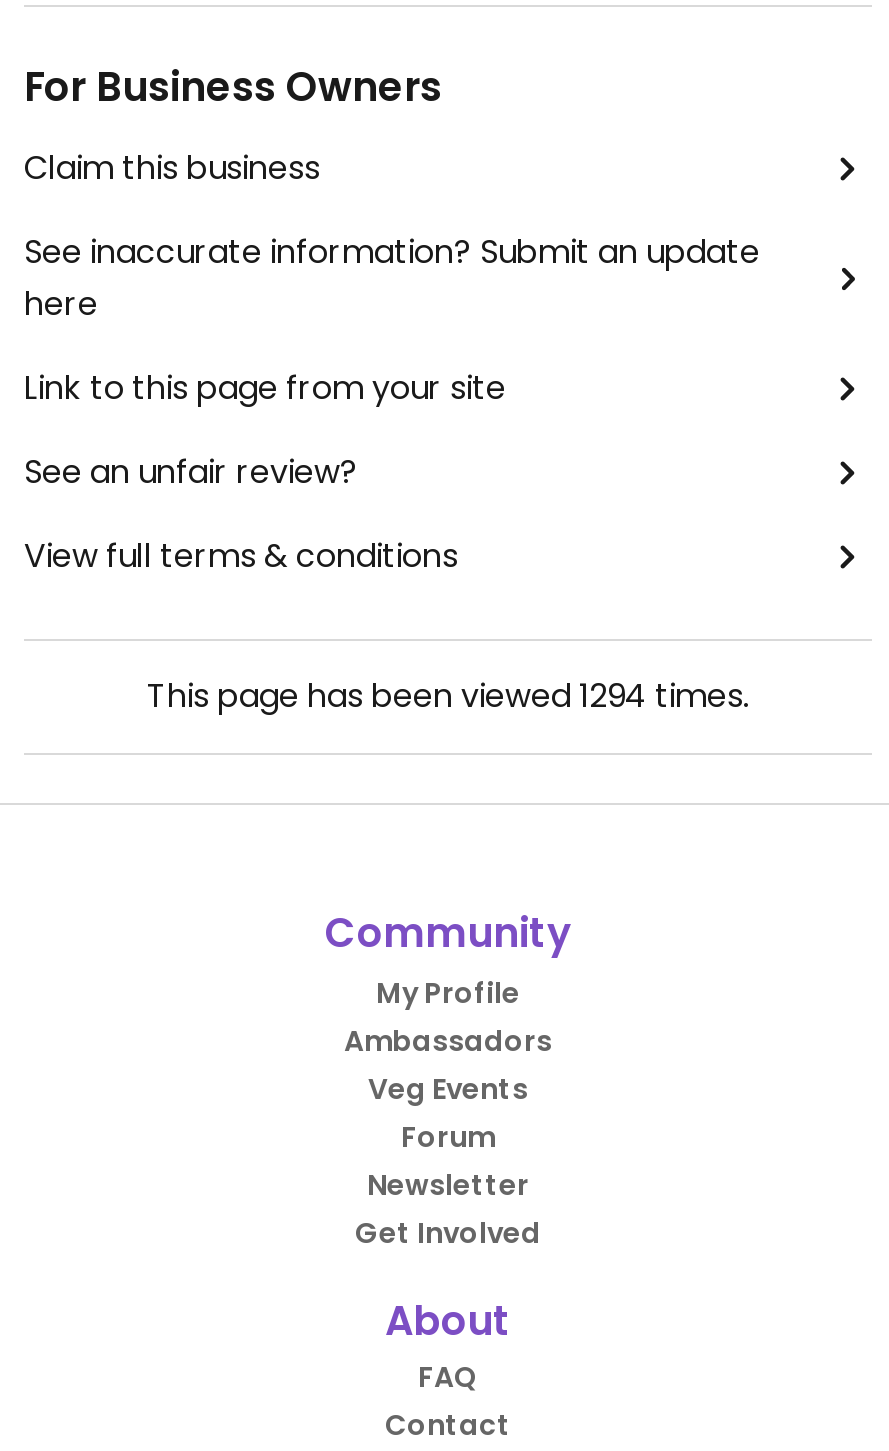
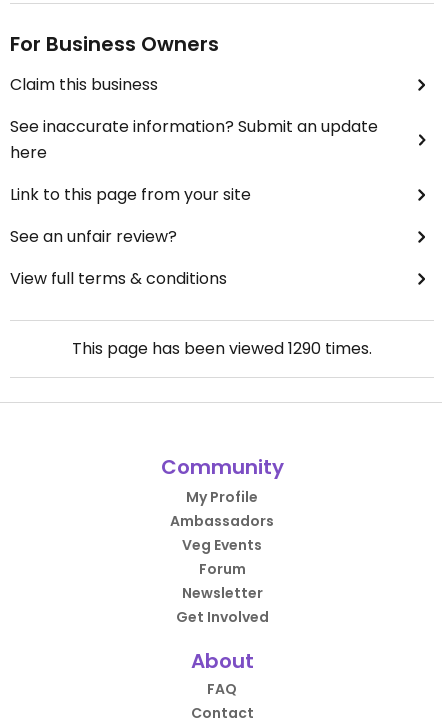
- This page has been viewed 1294 times.
+ This page has been viewed 1290 times.
